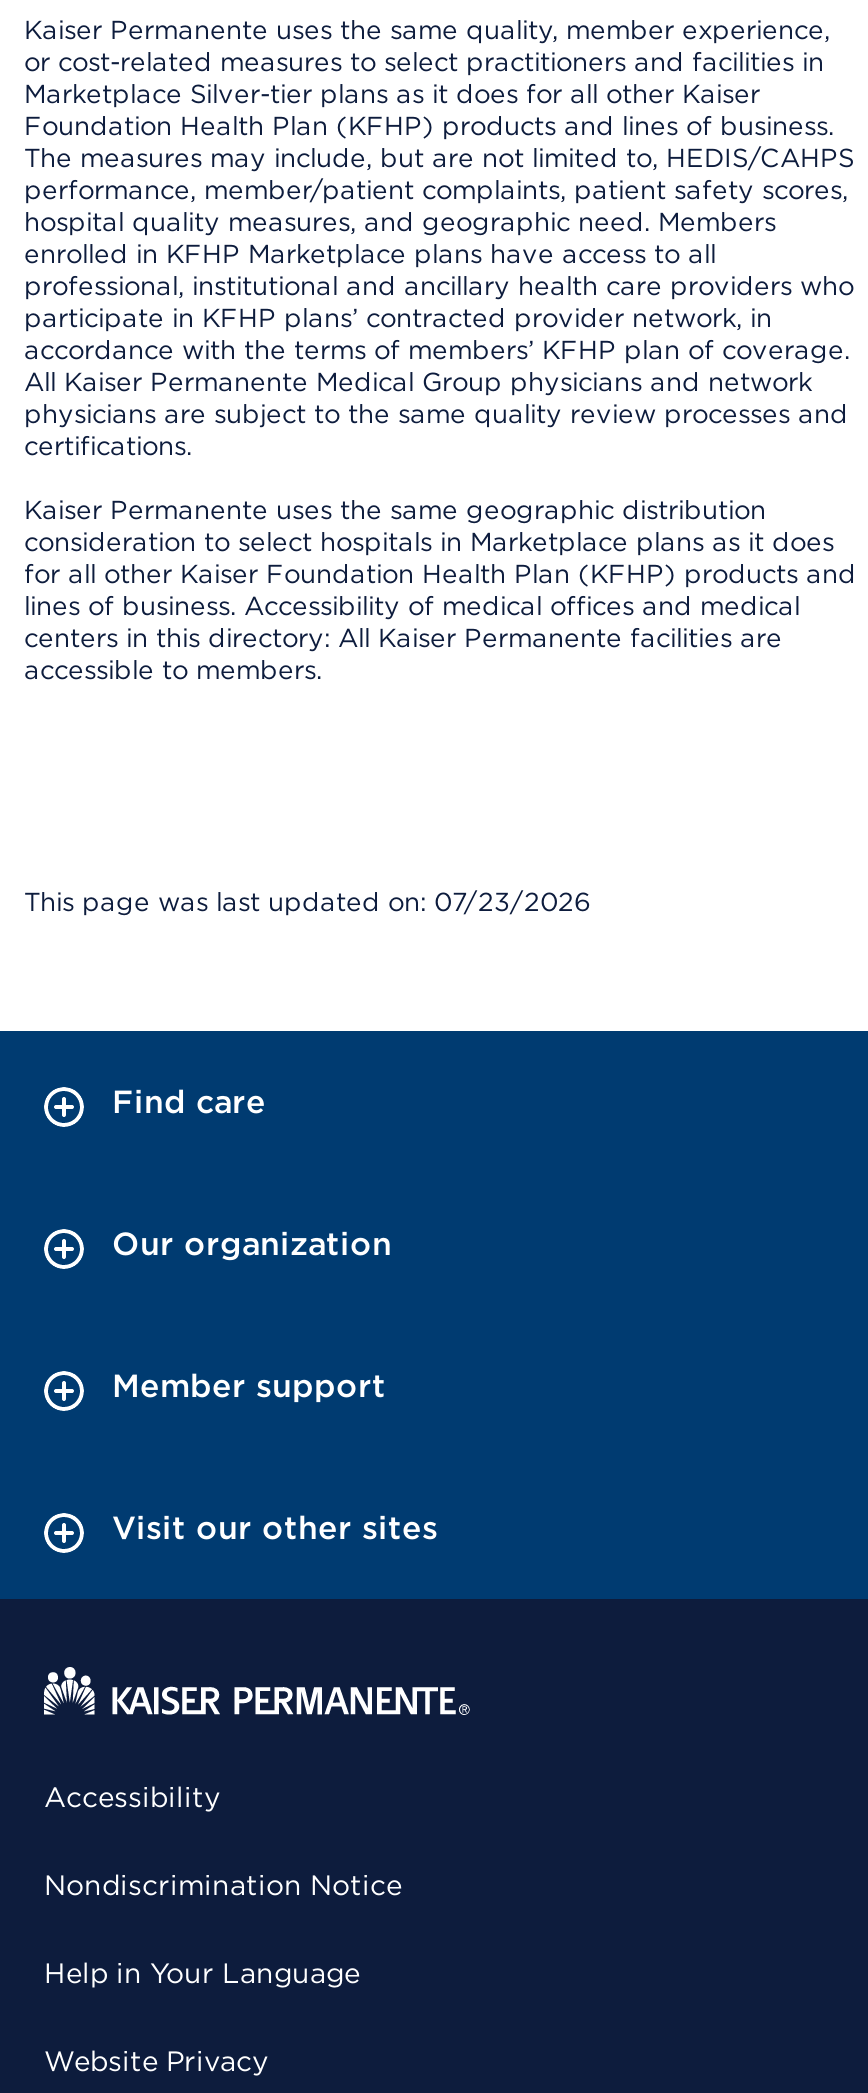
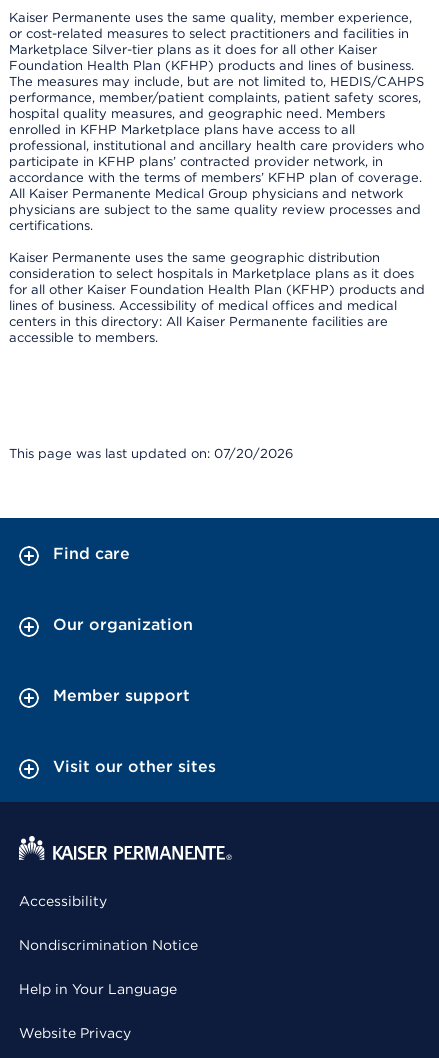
- This page was last updated on: 07/23/2026
+ This page was last updated on: 07/20/2026
